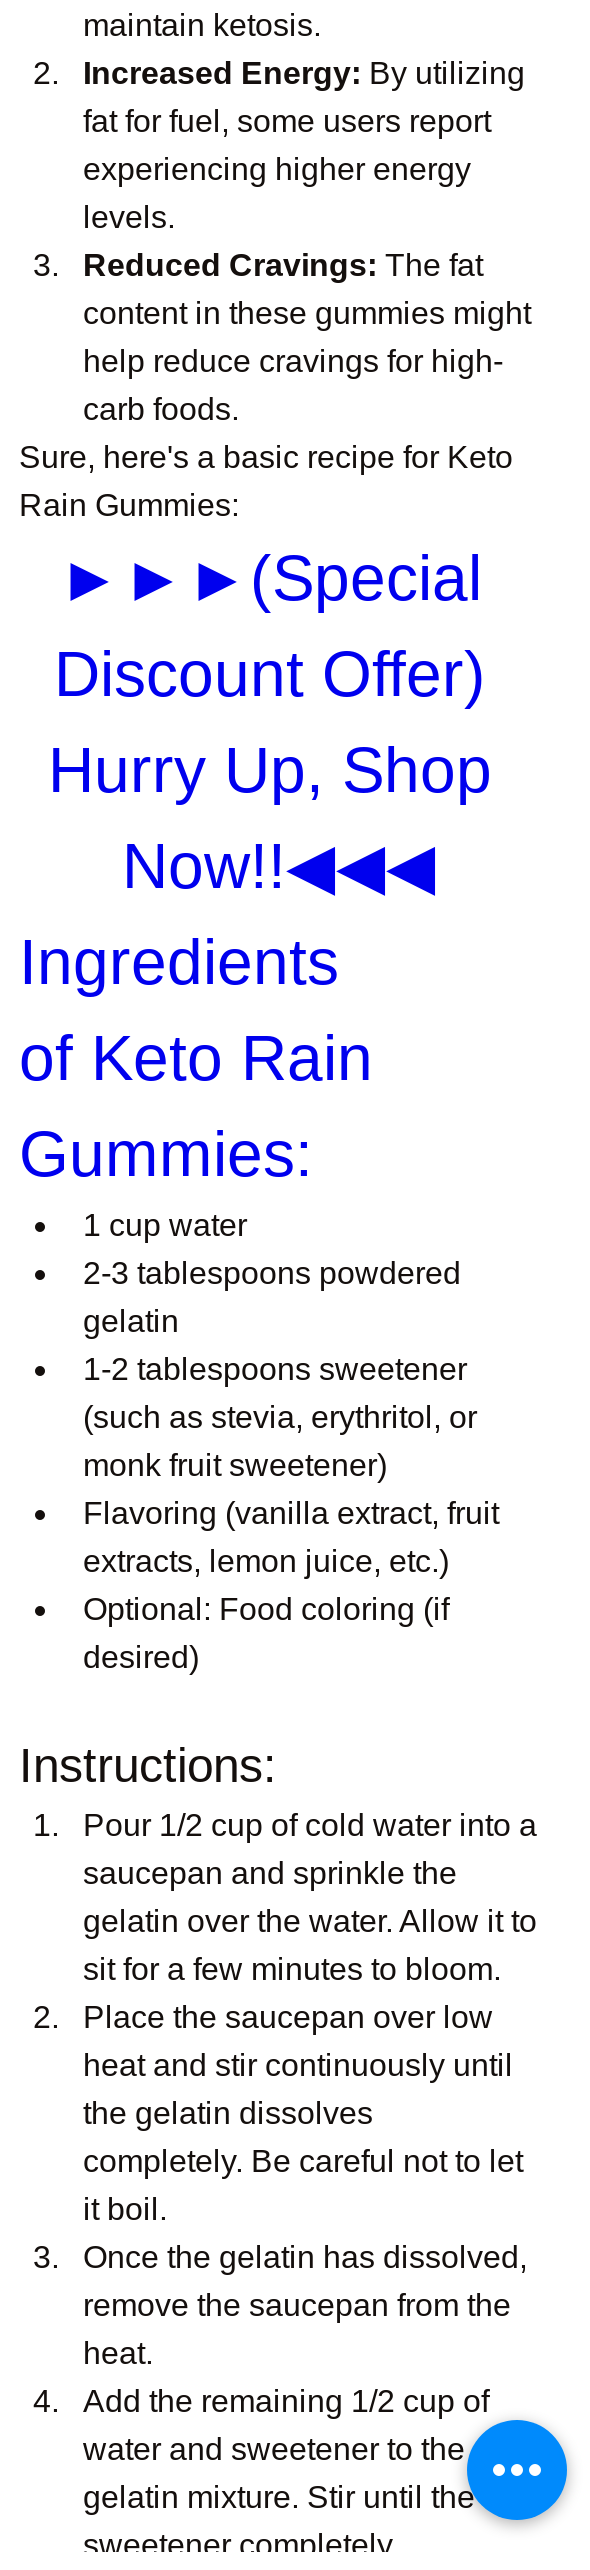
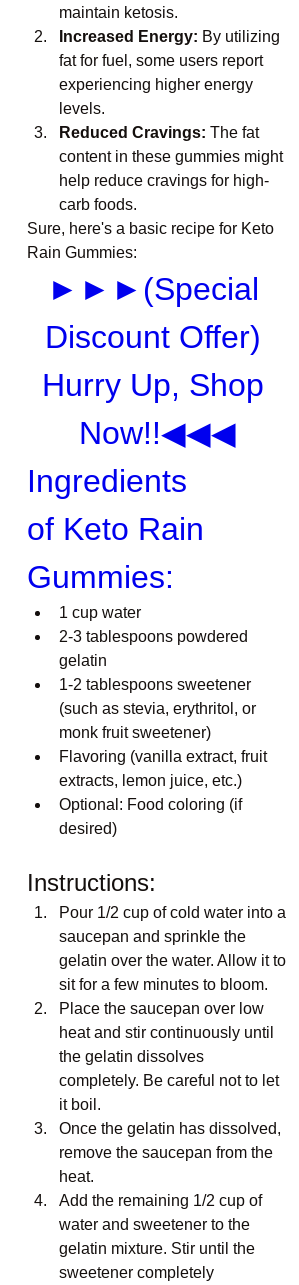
- [image]
